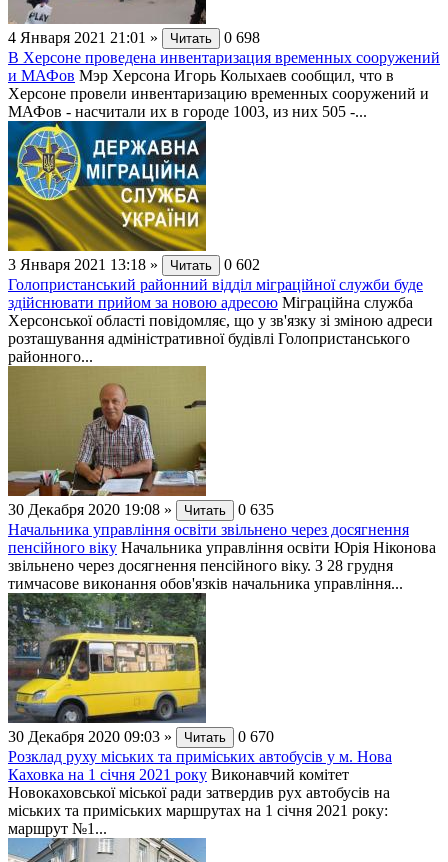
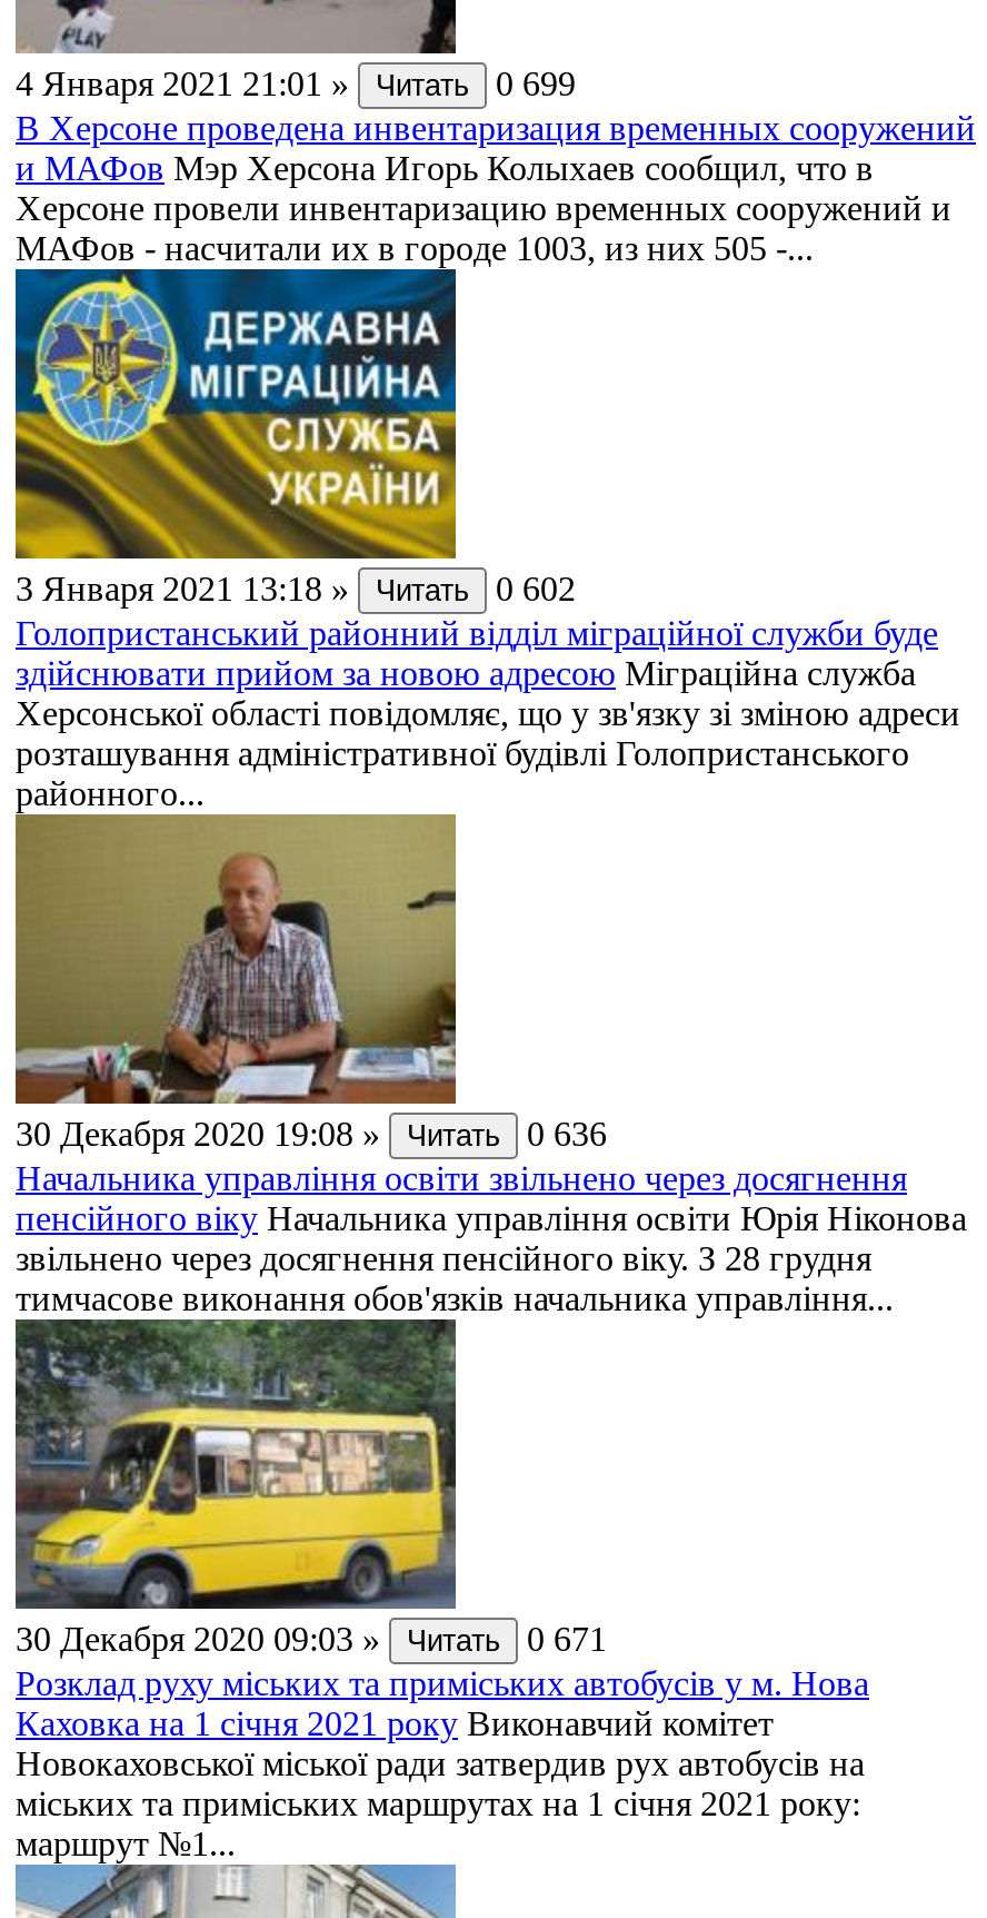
- 4 Января 2021 21:01 » Читать 0 698
+ 4 Января 2021 21:01 » Читать 0 699

- 30 Декабря 2020 19:08 » Читать 0 635
+ 30 Декабря 2020 19:08 » Читать 0 636

- 30 Декабря 2020 09:03 » Читать 0 670
+ 30 Декабря 2020 09:03 » Читать 0 671
